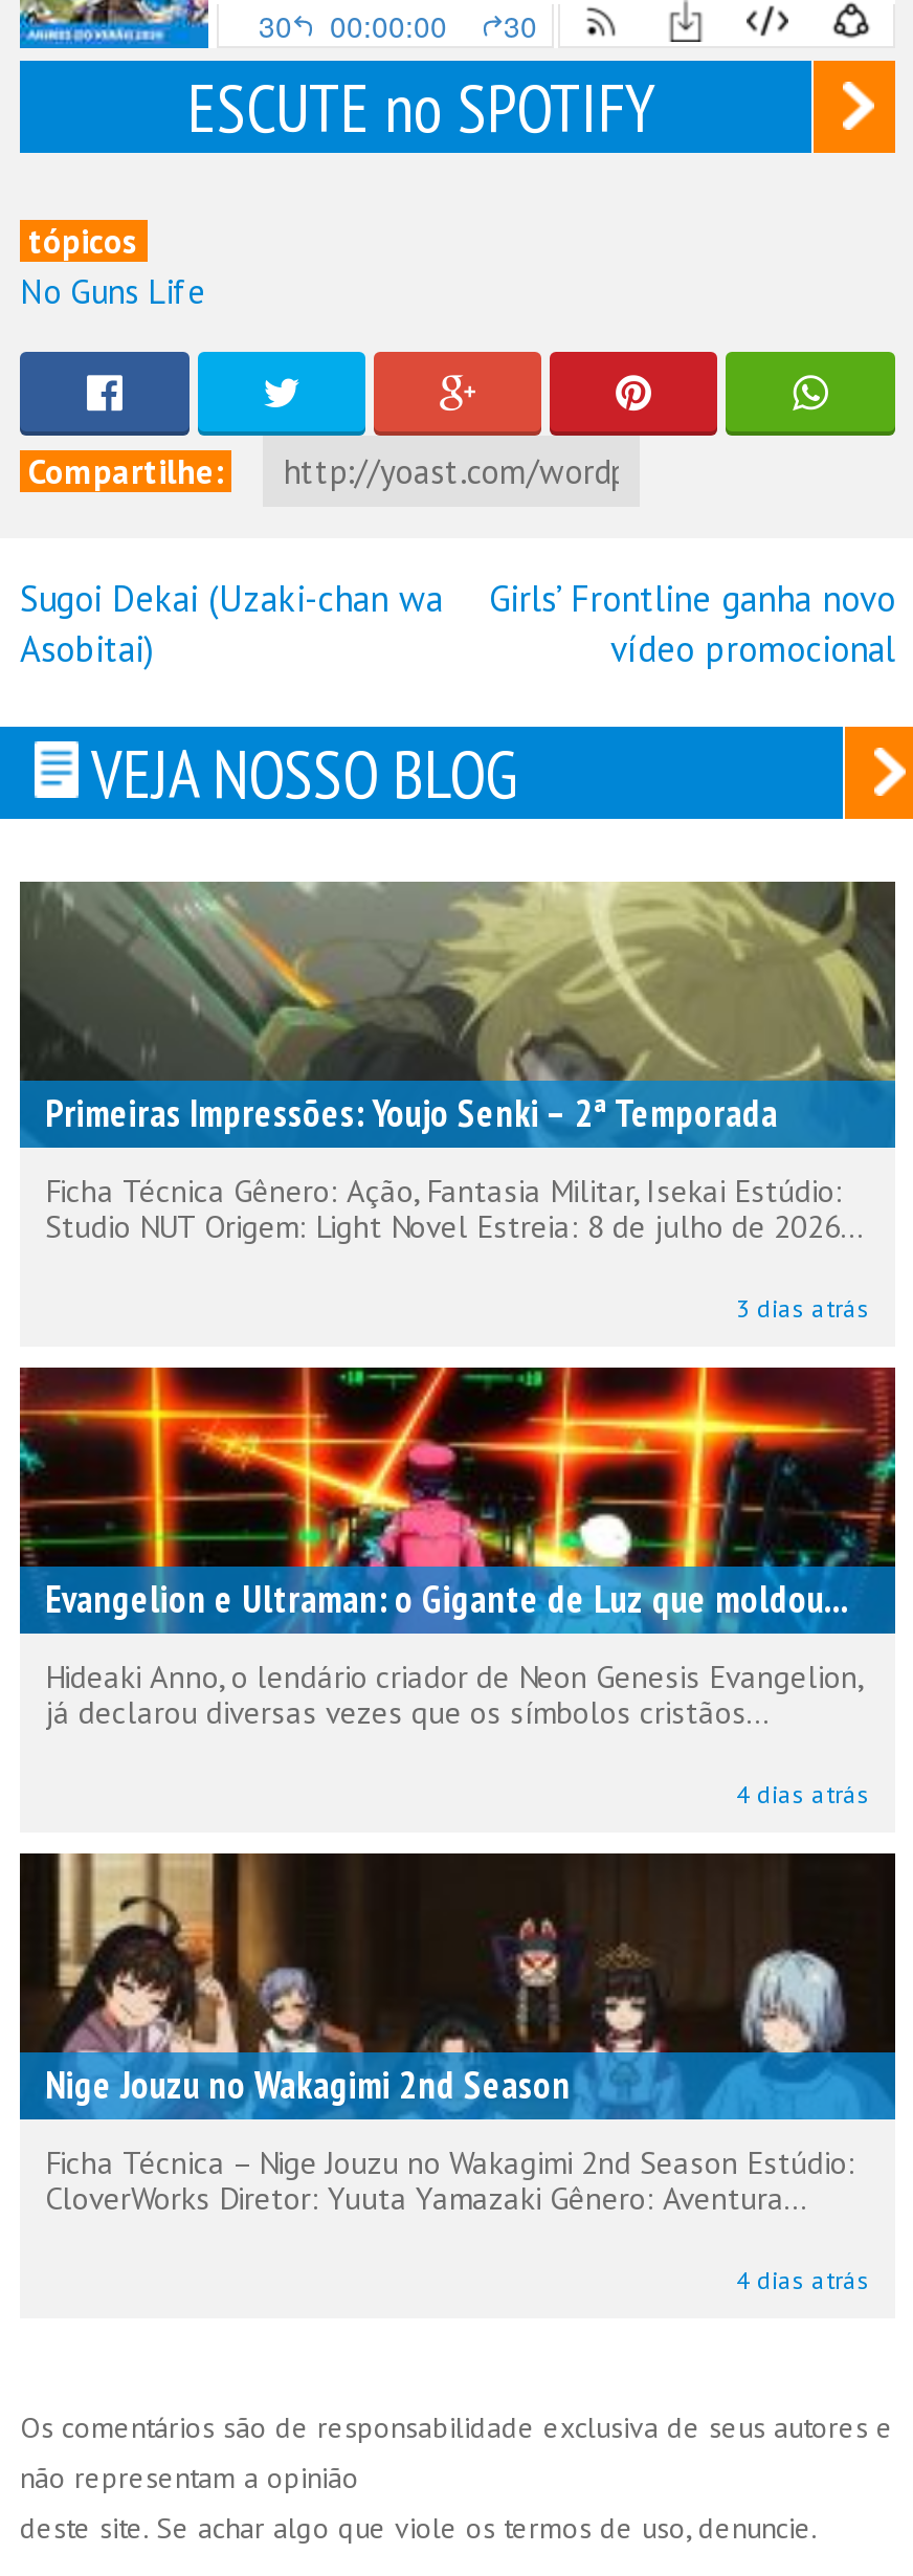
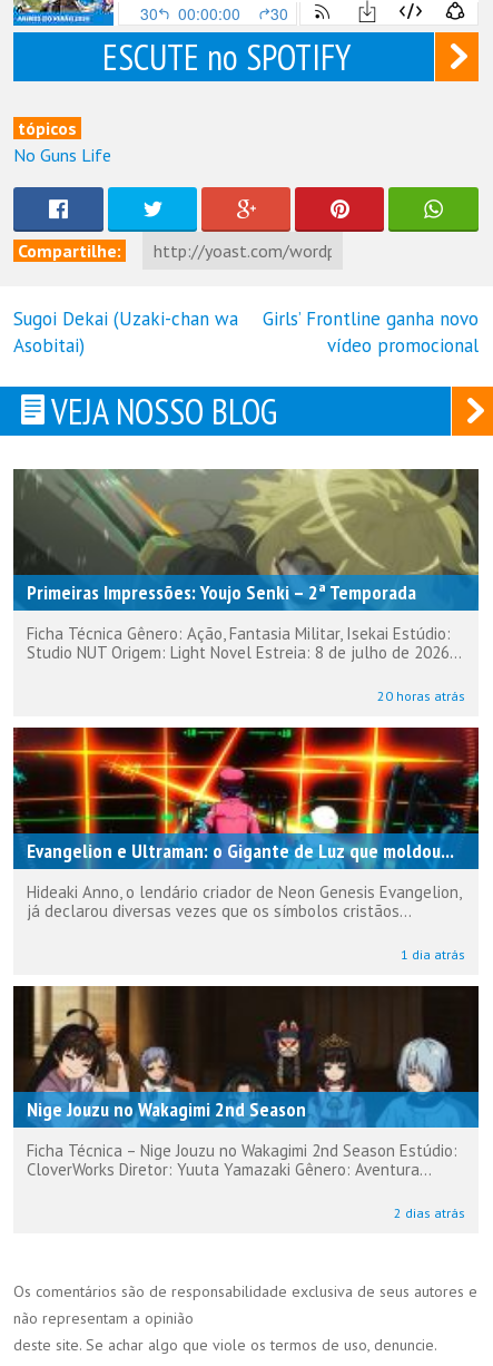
- 3 dias atrás
+ 20 horas atrás

- 4 dias atrás
+ 1 dia atrás

- 4 dias atrás
+ 2 dias atrás
